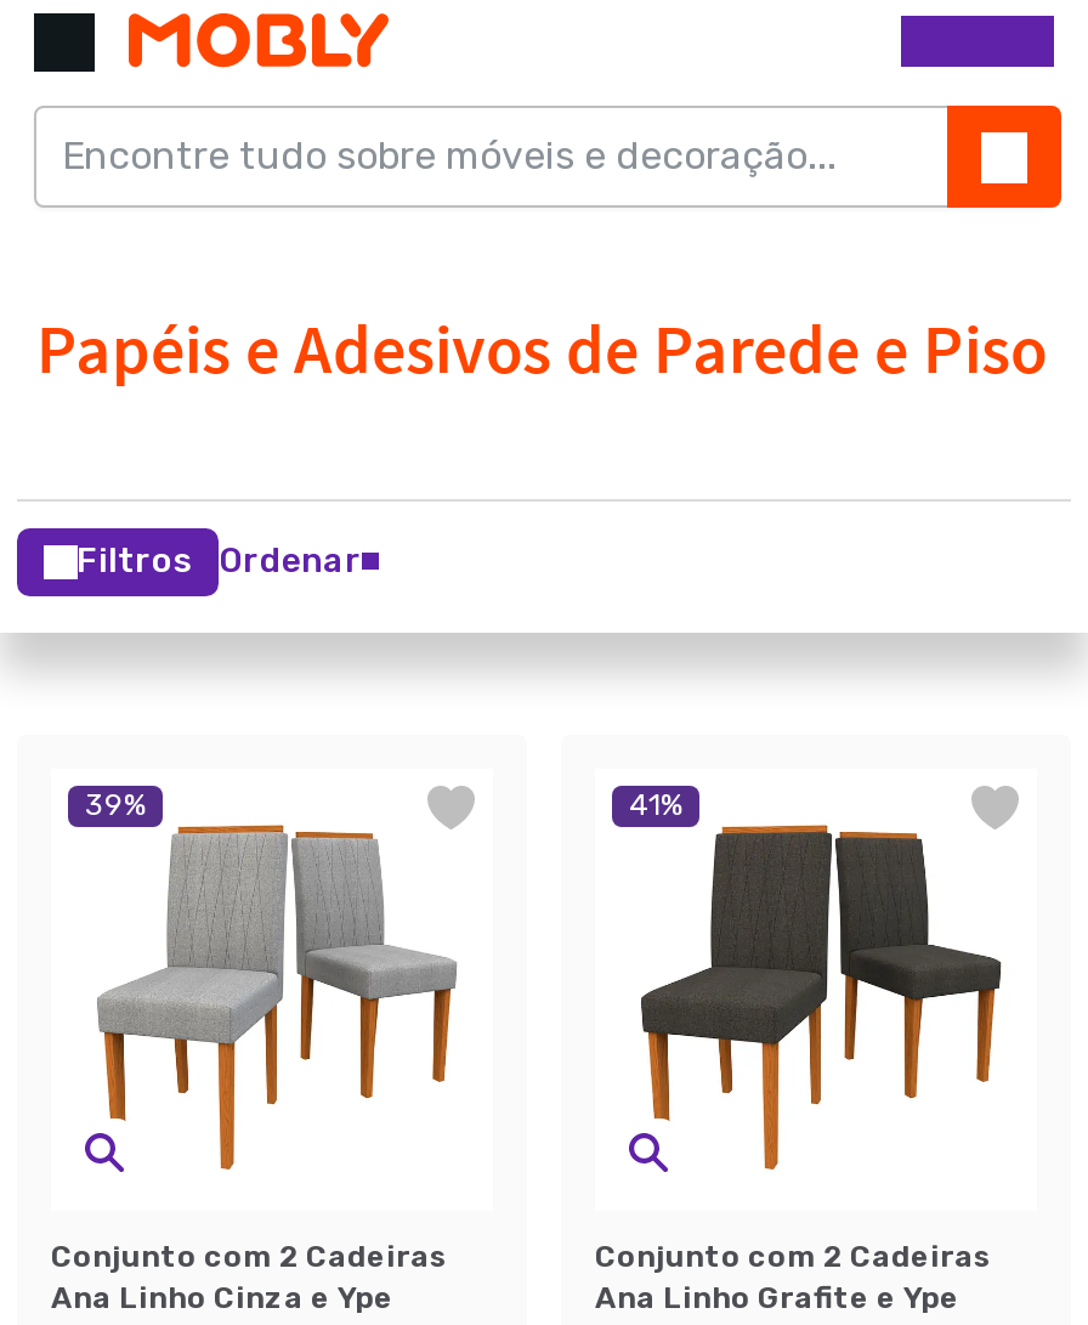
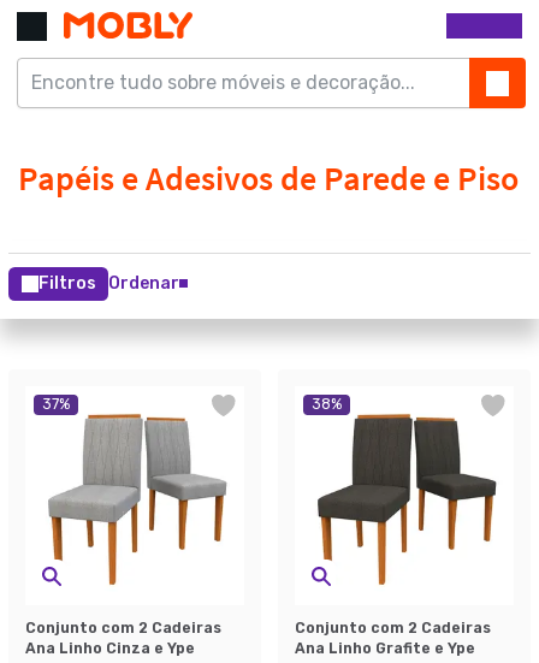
- 39%
+ 37%

- 41%
+ 38%
